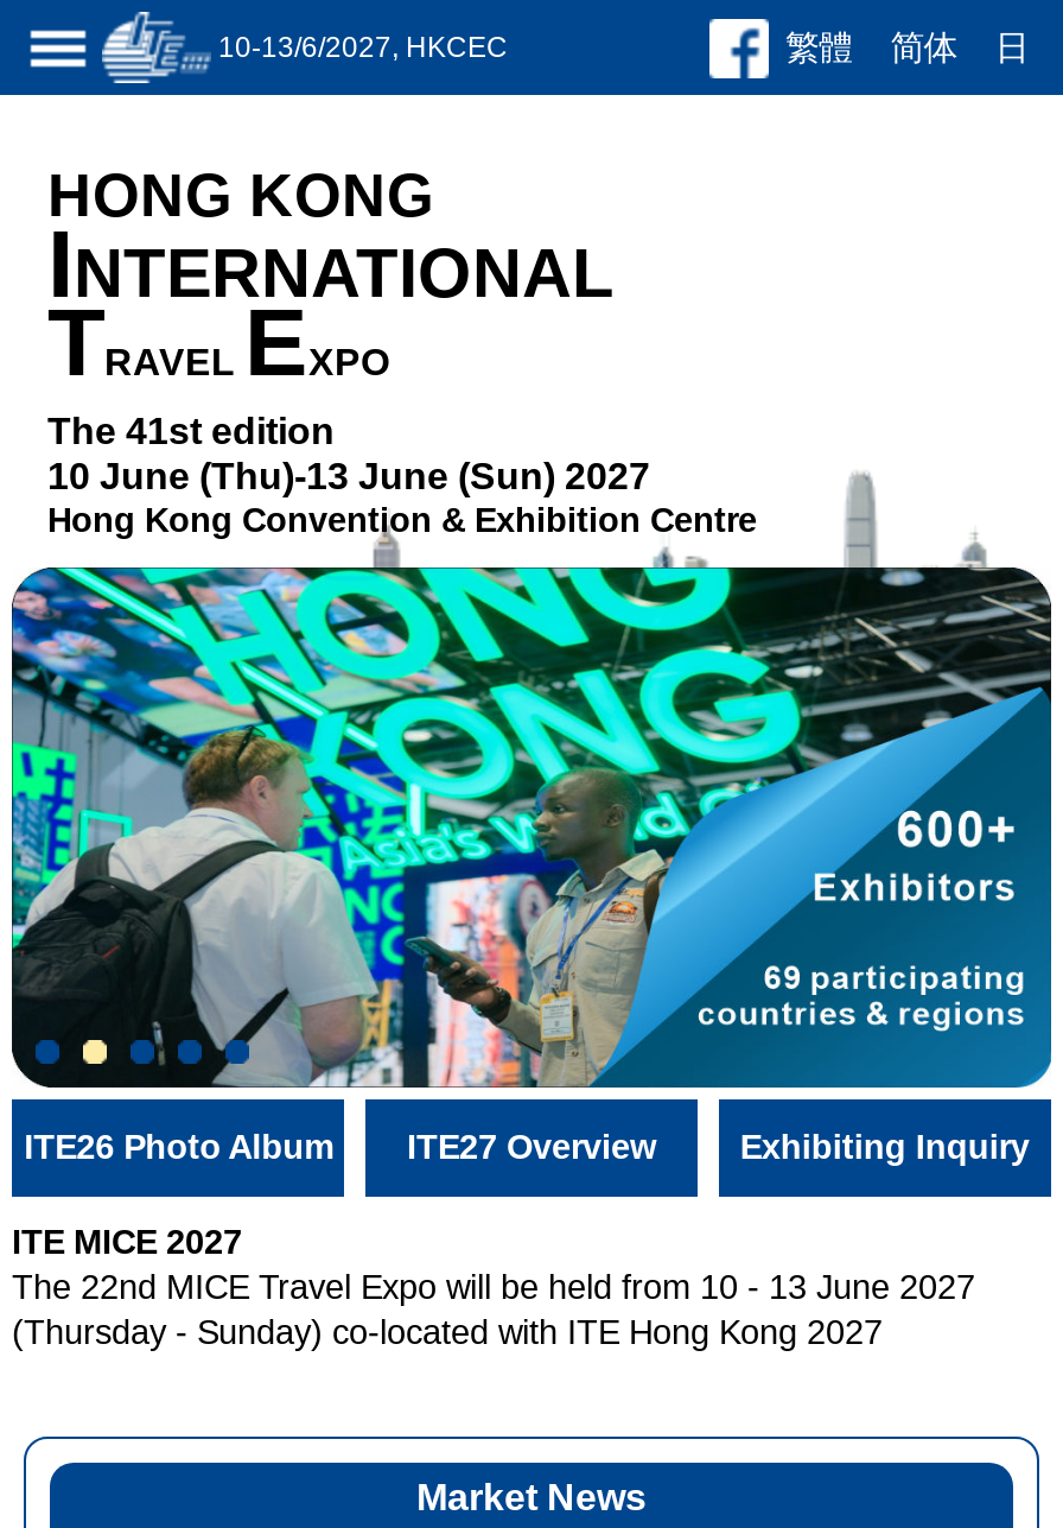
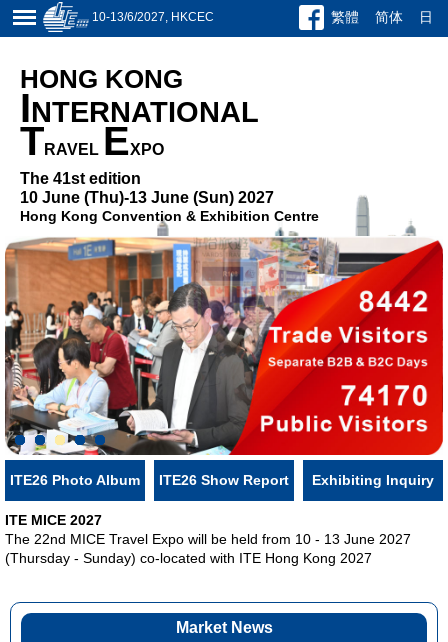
- [image]
- ITE27 Overview
+ [image]
+ ITE26 Show Report
